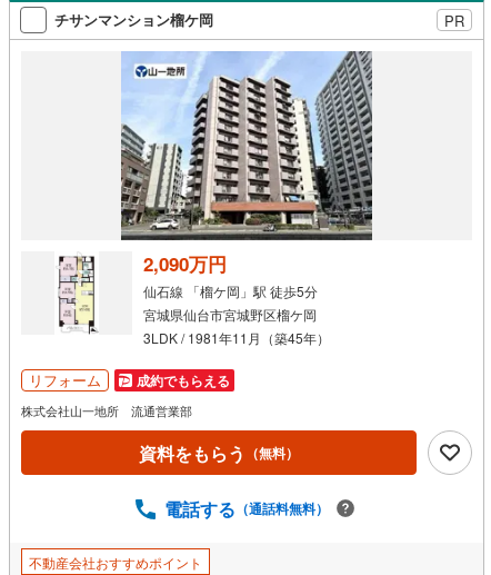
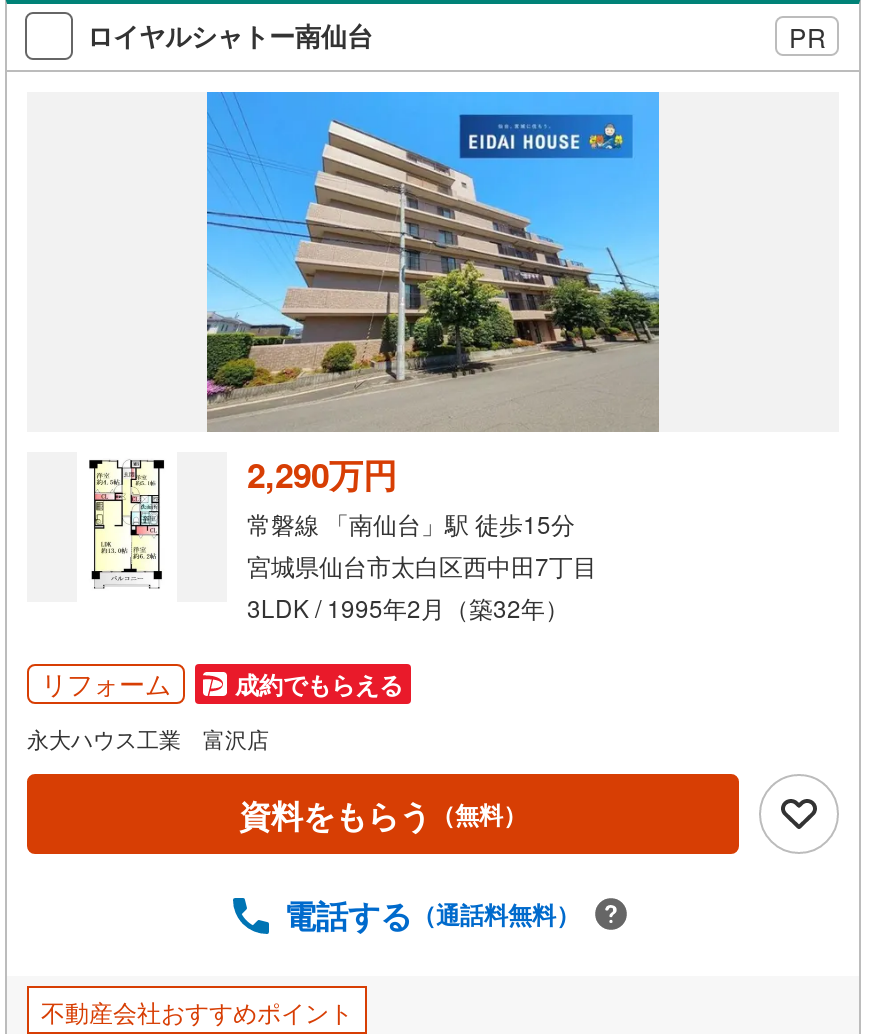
- チサンマンション榴ケ岡
+ ロイヤルシャトー南仙台

- [image]
- 2,090万円
- 仙石線 「榴ケ岡」駅 徒歩5分
- 宮城県仙台市宮城野区榴ケ岡
- 3LDK / 1981年11月（築45年）
+ [image]
+ 2,290万円
+ 常磐線 「南仙台」駅 徒歩15分
+ 宮城県仙台市太白区西中田7丁目
+ 3LDK / 1995年2月（築32年）

- [image]
+ [image]

- 株式会社山一地所 流通営業部
+ 永大ハウス工業 富沢店
